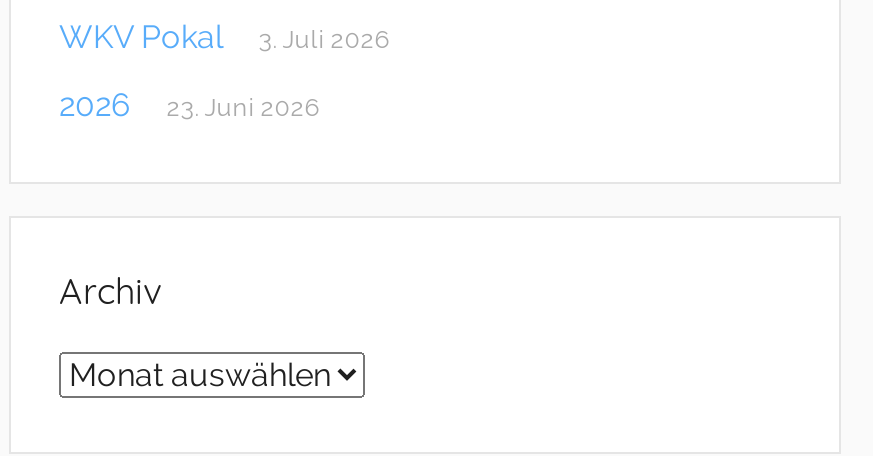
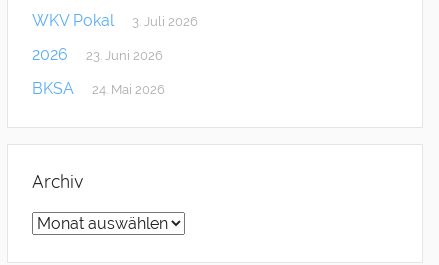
+ BKSA
+ 24. Mai 2026
